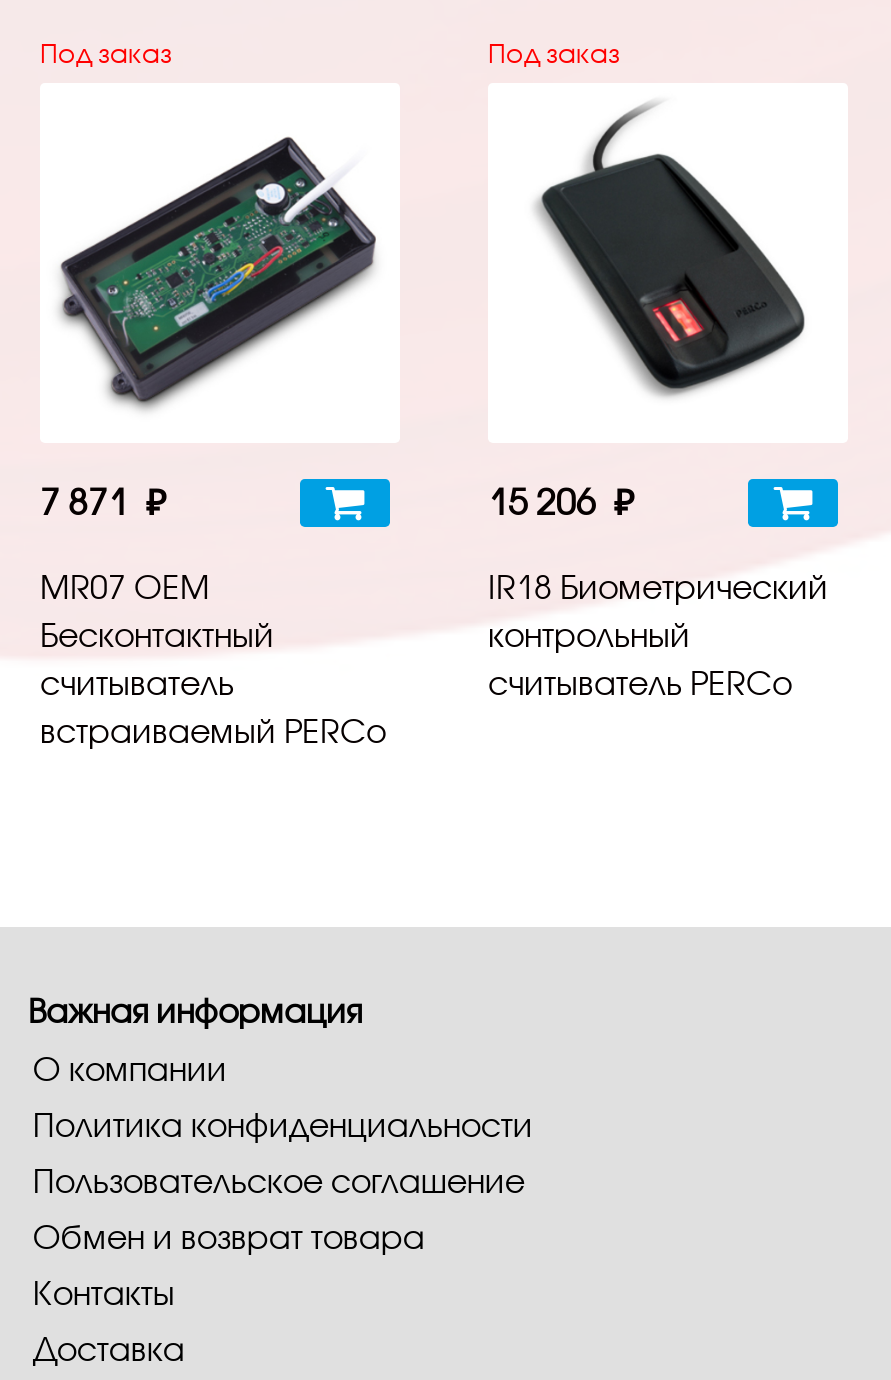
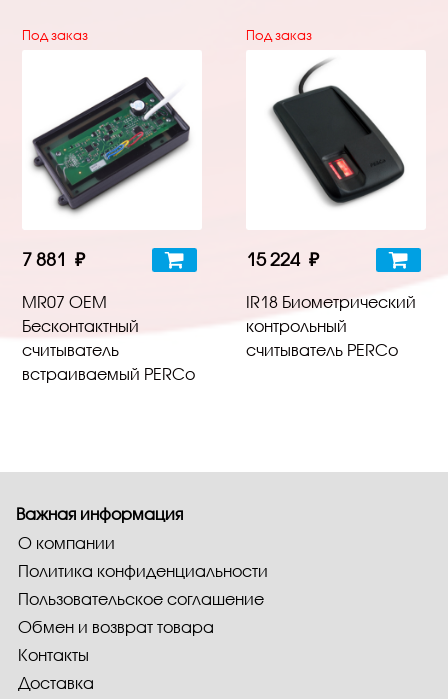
- 7 871 ₽
+ 7 881 ₽

- 15 206 ₽
+ 15 224 ₽
